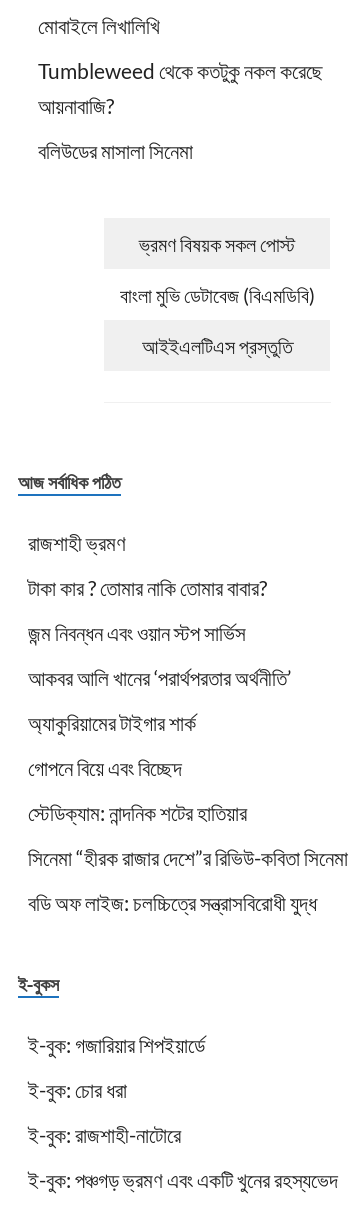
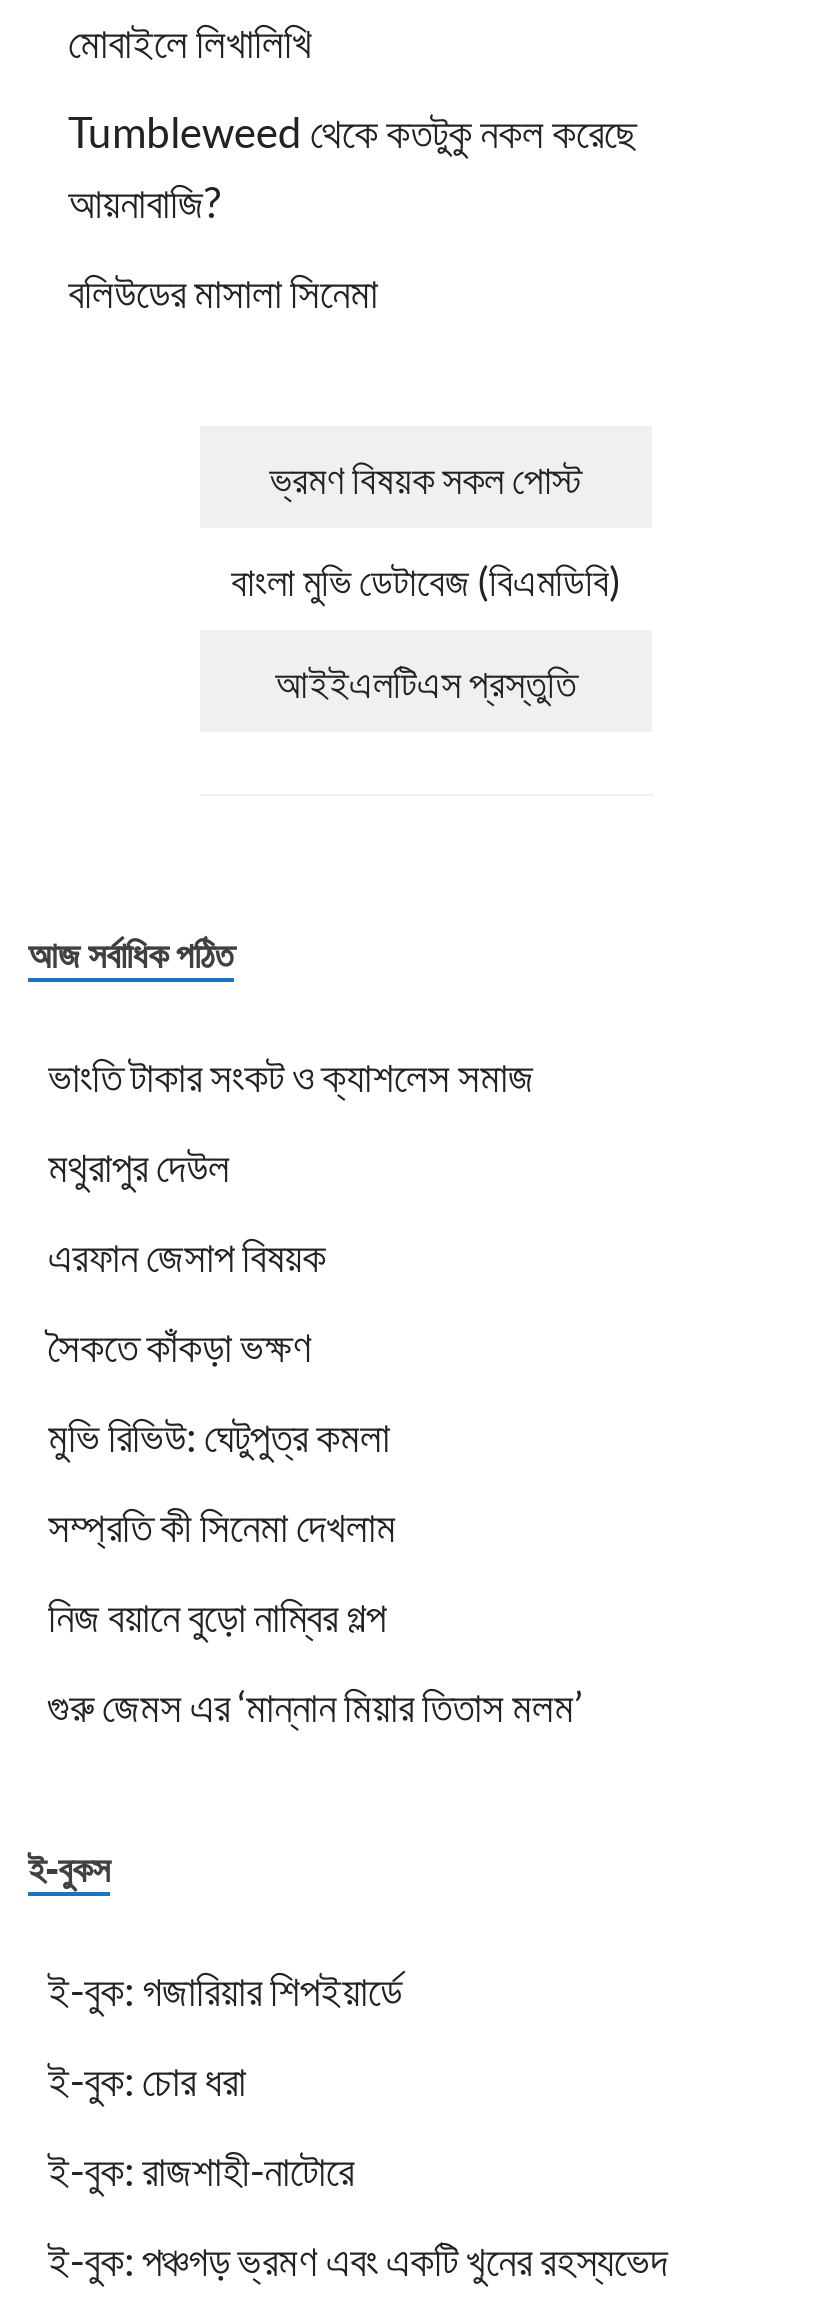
- রাজশাহী ভ্রমণ
- টাকা কার ? তোমার নাকি তোমার বাবার?
- জন্ম নিবন্ধন এবং ওয়ান স্টপ সার্ভিস
- আকবর আলি খানের ‘পরার্থপরতার অর্থনীতি’
- অ্যাকুরিয়ামের টাইগার শার্ক
- গোপনে বিয়ে এবং বিচ্ছেদ
- স্টেডিক্যাম: নান্দনিক শটের হাতিয়ার
- সিনেমা “হীরক রাজার দেশে”র রিভিউ-কবিতা সিনেমা
- বডি অফ লাইজ: চলচ্চিত্রে সন্ত্রাসবিরোধী যুদ্ধ
+ ভাংতি টাকার সংকট ও ক্যাশলেস সমাজ
+ মথুরাপুর দেউল
+ এরফান জেসাপ বিষয়ক
+ সৈকতে কাঁকড়া ভক্ষণ
+ মুভি রিভিউ: ঘেটুপুত্র কমলা
+ সম্প্রতি কী সিনেমা দেখলাম
+ নিজ বয়ানে বুড়ো নাম্বির গল্প
+ গুরু জেমস এর ‘মান্নান মিয়ার তিতাস মলম’
